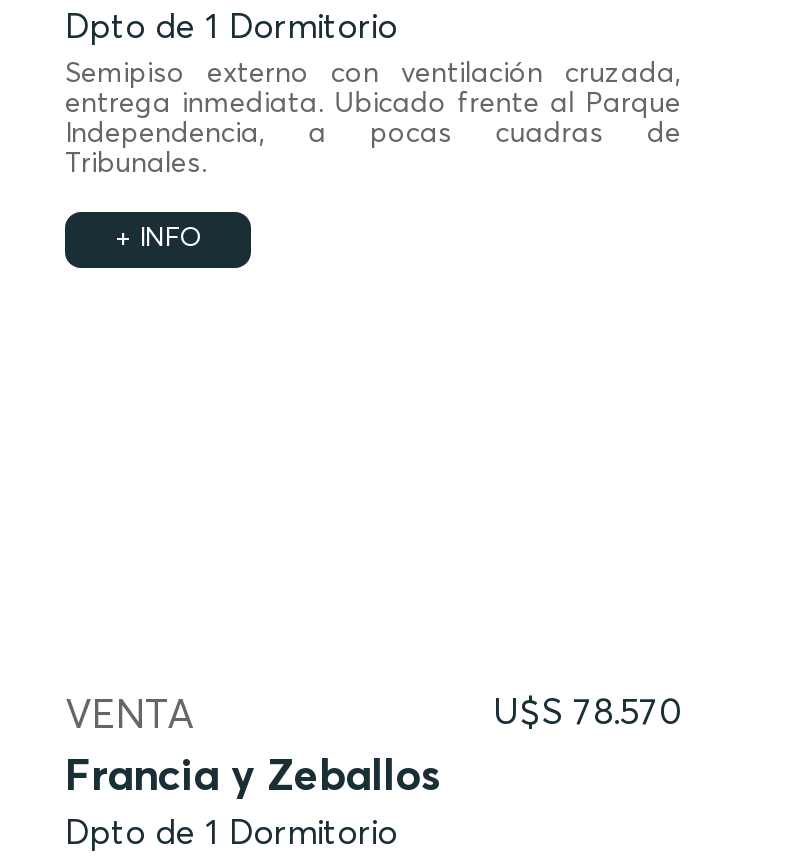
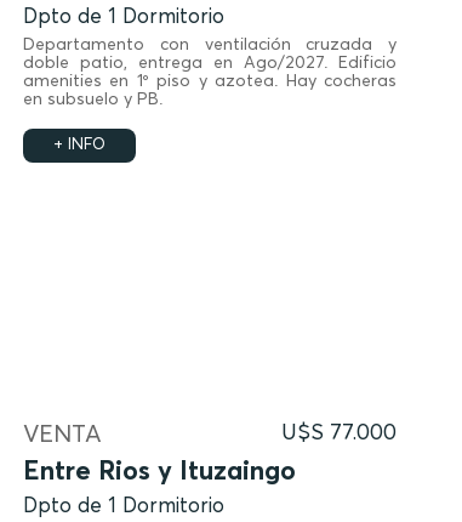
- Semipiso externo con ventilación cruzada,
- entrega inmediata. Ubicado frente al Parque
- Independencia, a pocas cuadras de
- Tribunales.
+ Departamento con ventilación cruzada y
+ doble patio, entrega en Ago/2027. Edificio
+ amenities en 1º piso y azotea. Hay cocheras
+ en subsuelo y PB.

- U$S 78.570
+ U$S 77.000

- Francia y Zeballos
+ Entre Rios y Ituzaingo
